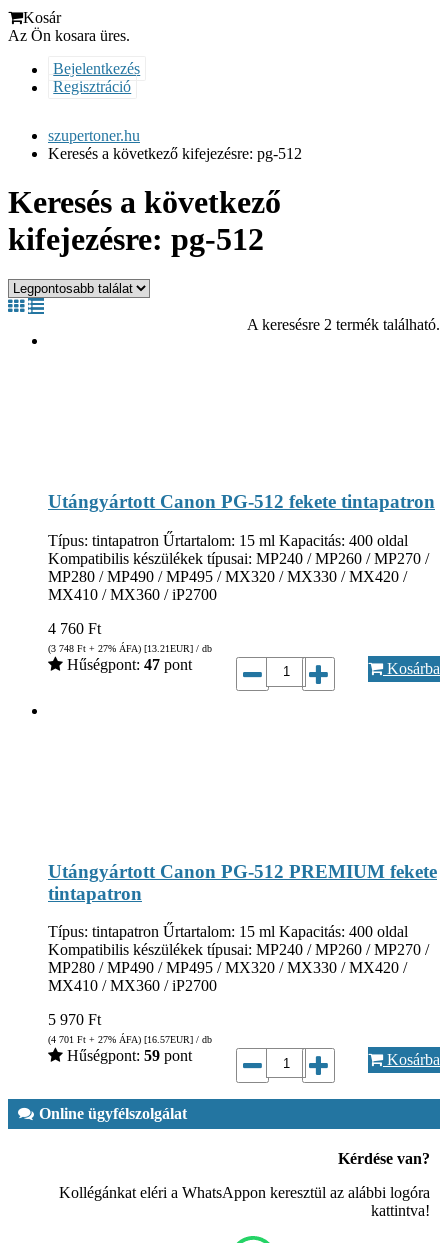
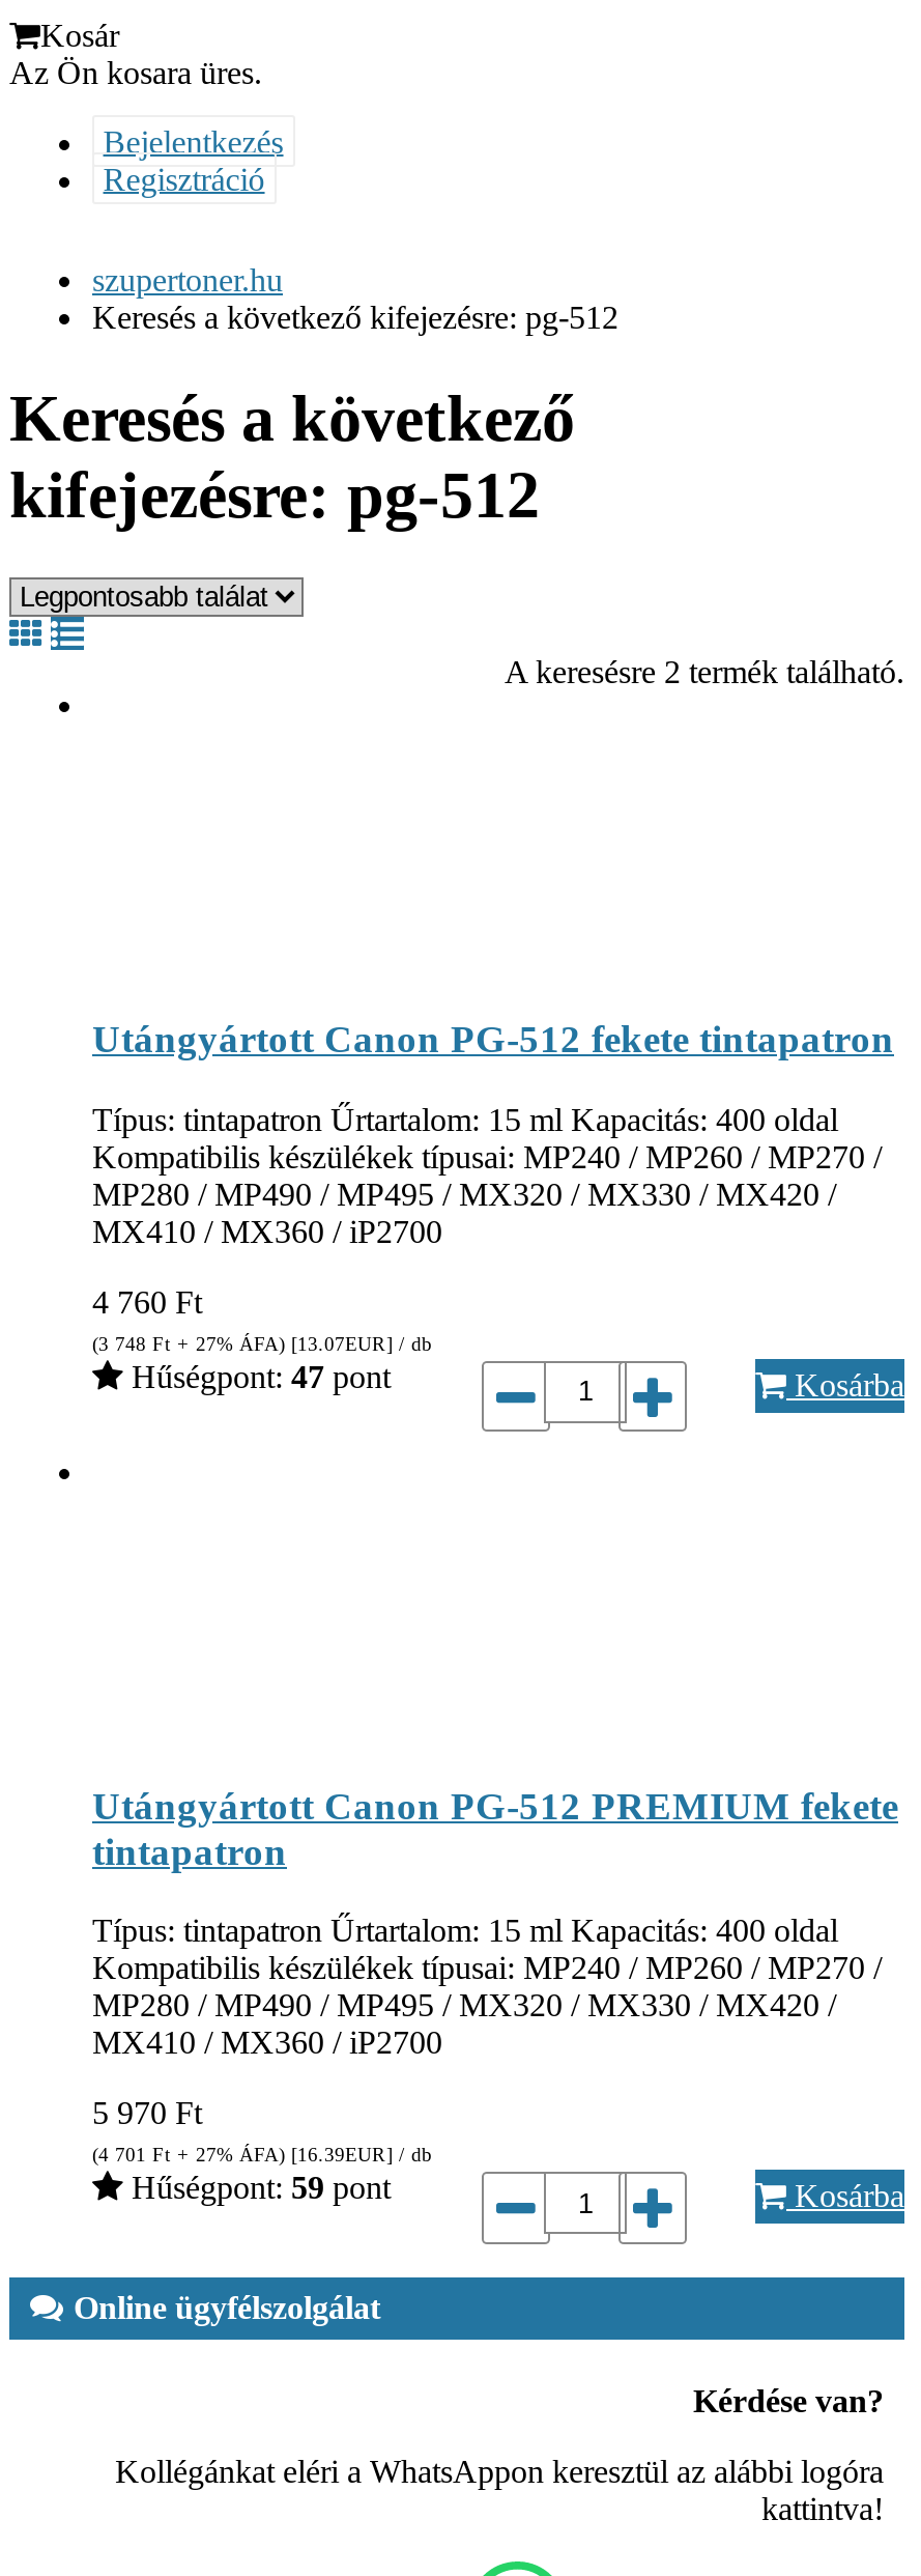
- (3 748 Ft + 27% ÁFA) [13.21EUR] / db
+ (3 748 Ft + 27% ÁFA) [13.07EUR] / db

- (4 701 Ft + 27% ÁFA) [16.57EUR] / db
+ (4 701 Ft + 27% ÁFA) [16.39EUR] / db
